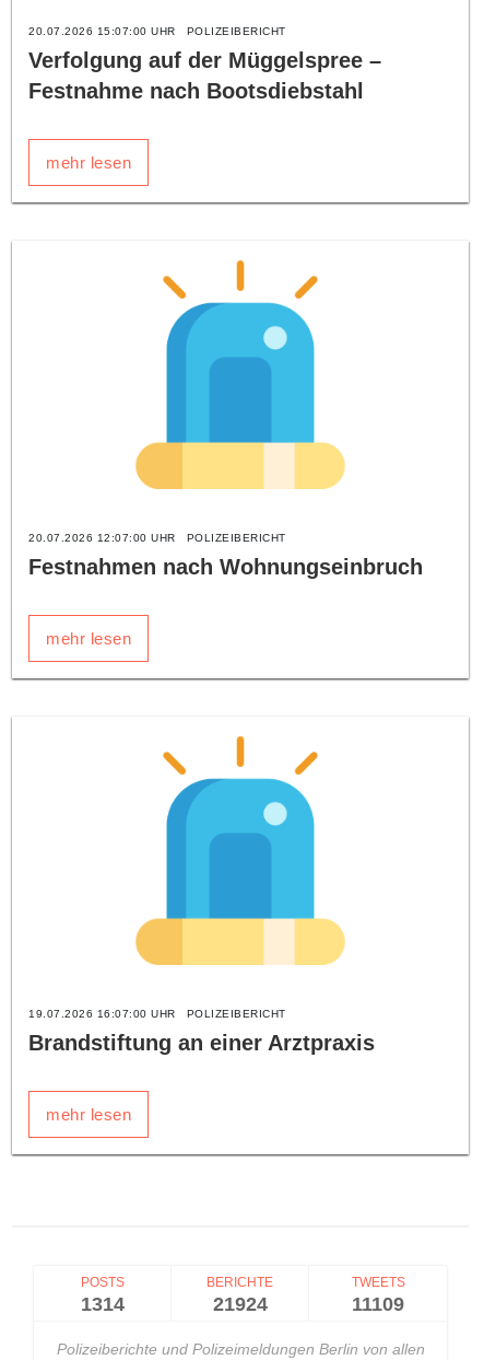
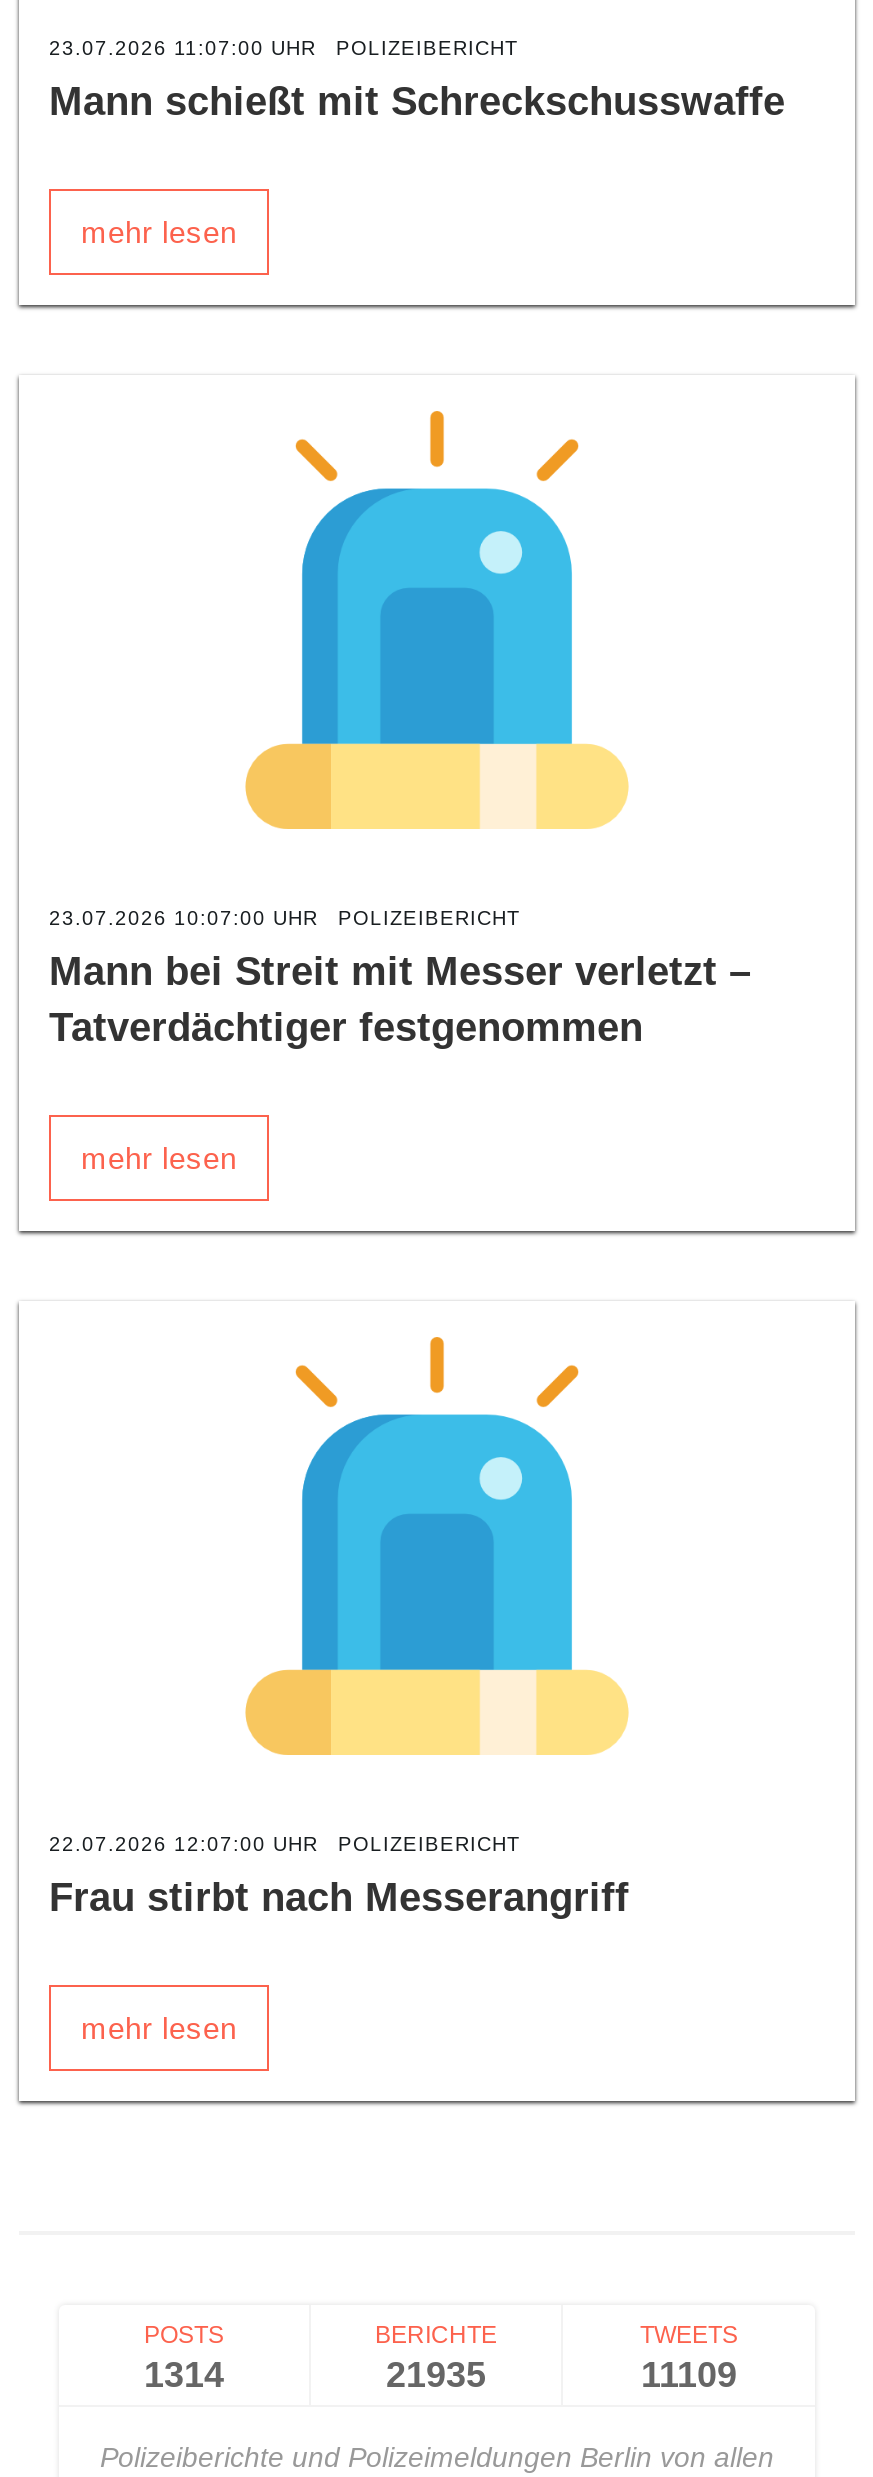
- 20.07.2026 15:07:00 UHR POLIZEIBERICHT
+ 23.07.2026 11:07:00 UHR POLIZEIBERICHT

- Verfolgung auf der Müggelspree –
- Festnahme nach Bootsdiebstahl
+ Mann schießt mit Schreckschusswaffe

moved up: mehr lesen | POLIZEIBERICHT

- 20.07.2026 12:07:00 UHR POLIZEIBERICHT
+ 23.07.2026 10:07:00 UHR POLIZEIBERICHT

- Festnahmen nach Wohnungseinbruch
+ Mann bei Streit mit Messer verletzt –
+ Tatverdächtiger festgenommen

- 19.07.2026 16:07:00 UHR POLIZEIBERICHT
+ 22.07.2026 12:07:00 UHR POLIZEIBERICHT

- Brandstiftung an einer Arztpraxis
+ Frau stirbt nach Messerangriff

- 21924
+ 21935
